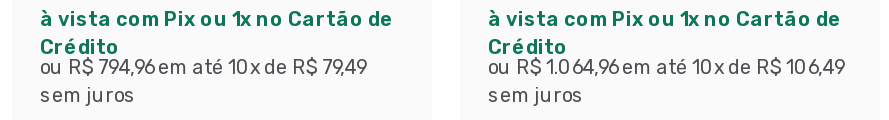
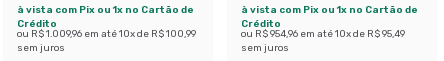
- ou R$ 794,96 em até 10 x de R$ 79,49
+ ou R$ 1.009,96 em até 10 x de R$ 100,99

- ou R$ 1.064,96 em até 10 x de R$ 106,49
+ ou R$ 954,96 em até 10 x de R$ 95,49
